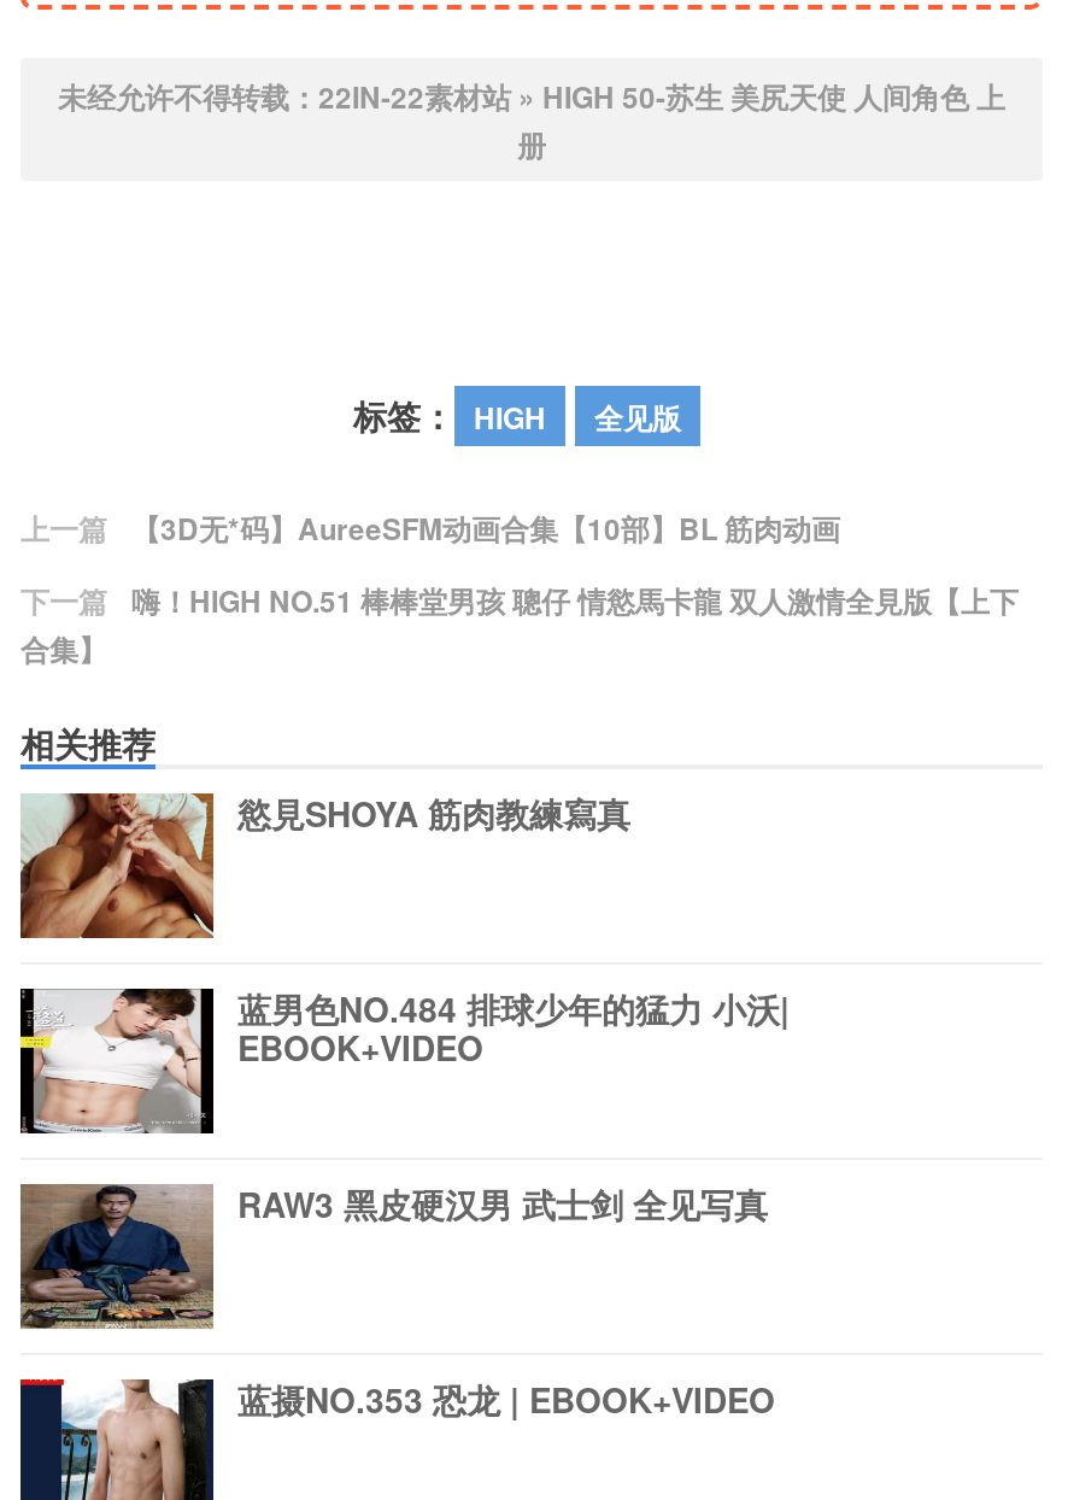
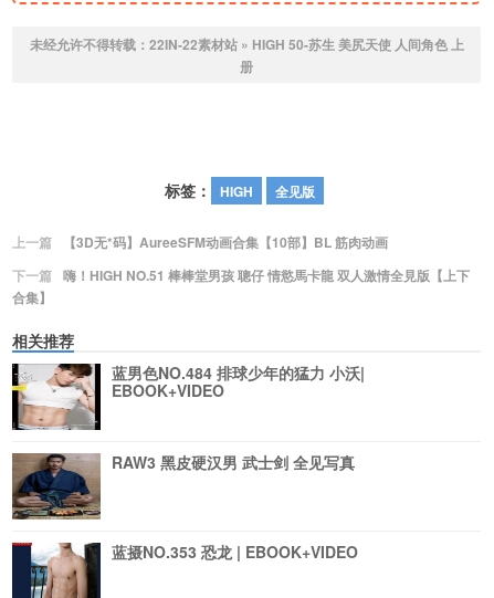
- [image]
- 慾見SHOYA 筋肉教練寫真
